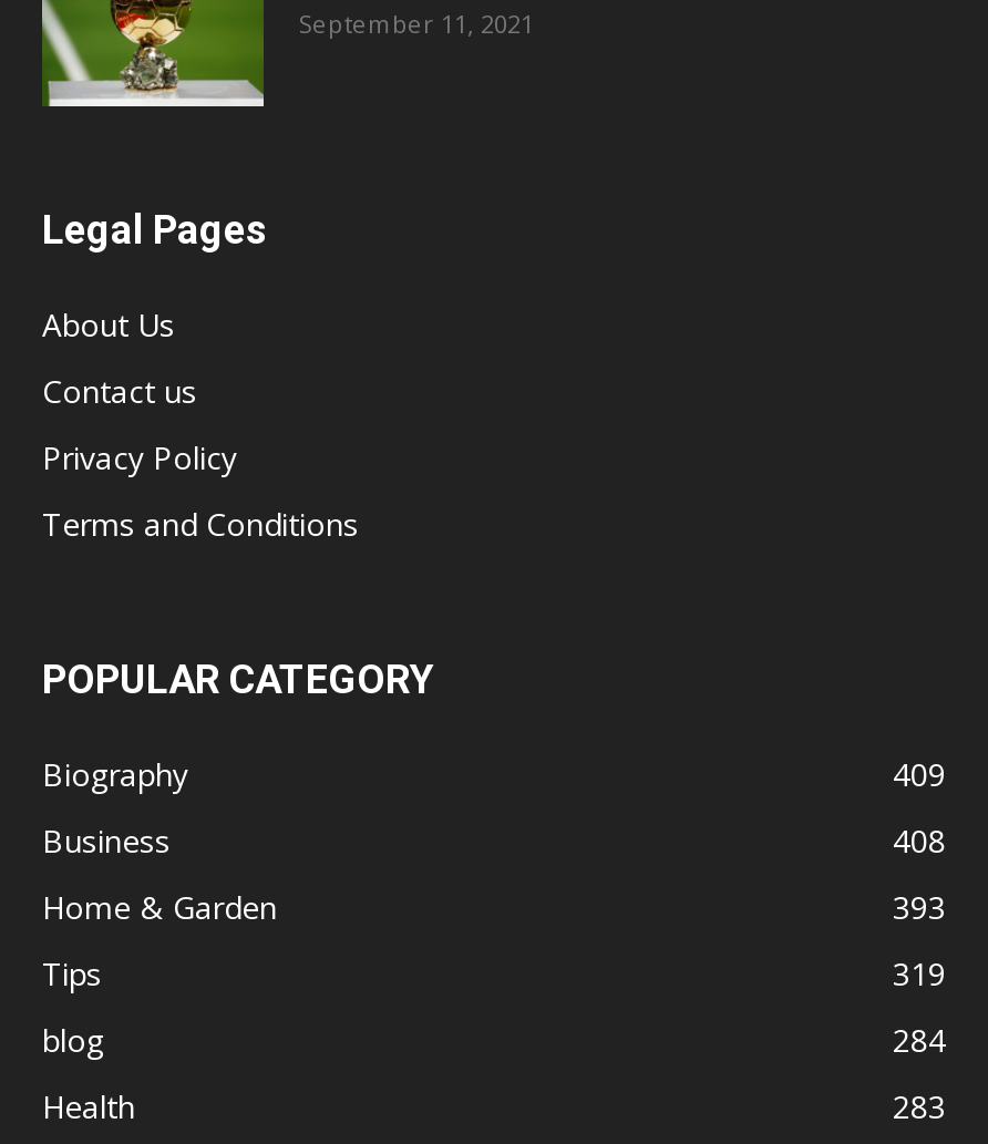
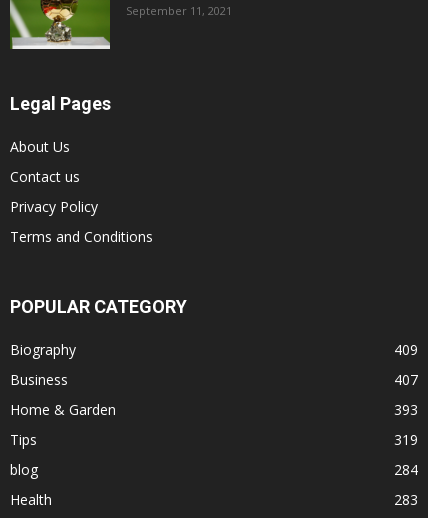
- 408
+ 407
